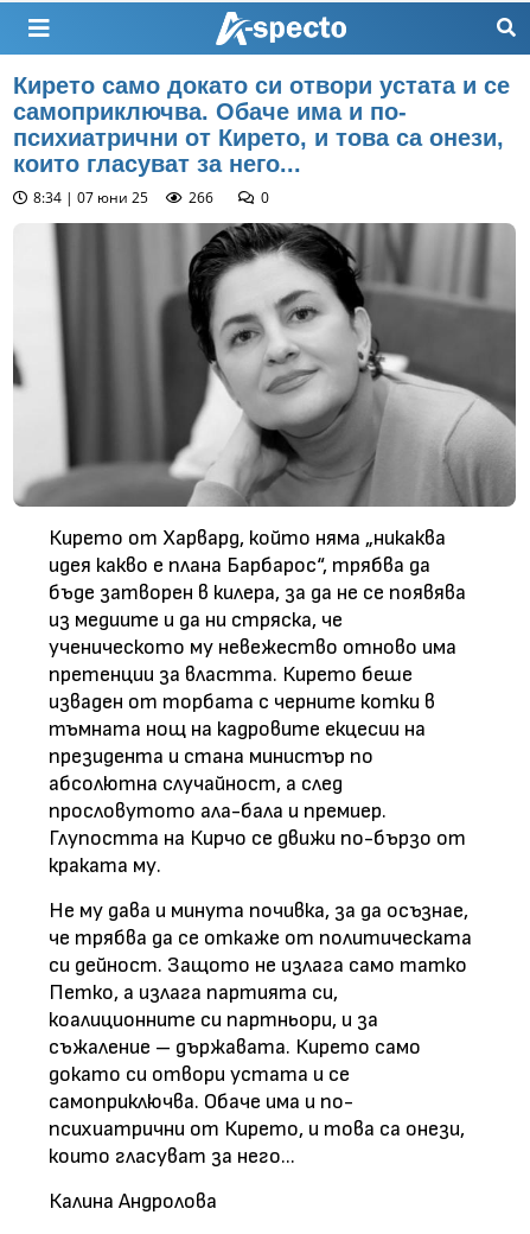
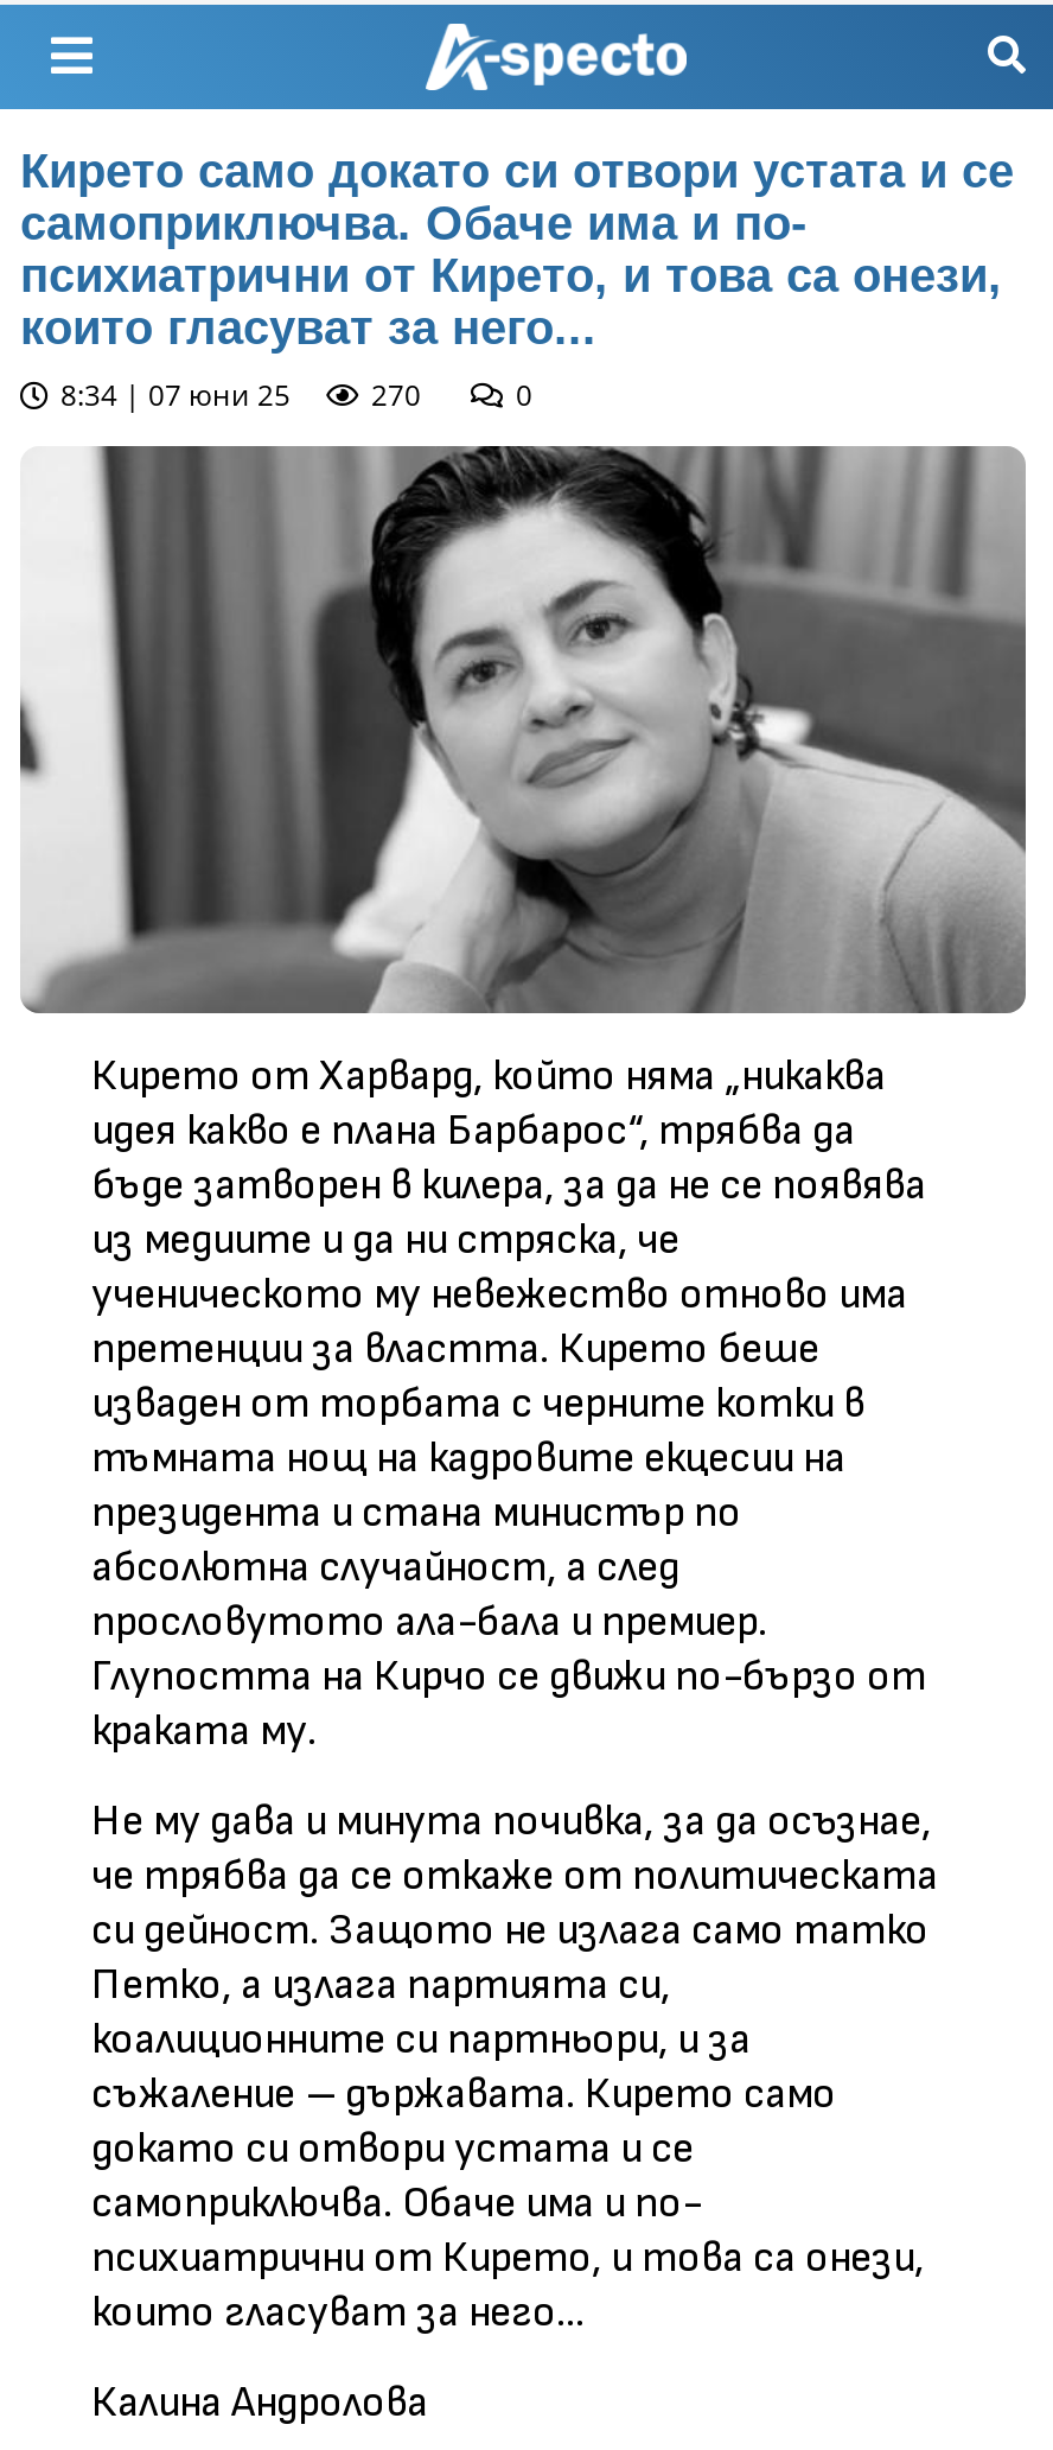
- 266
+ 270
